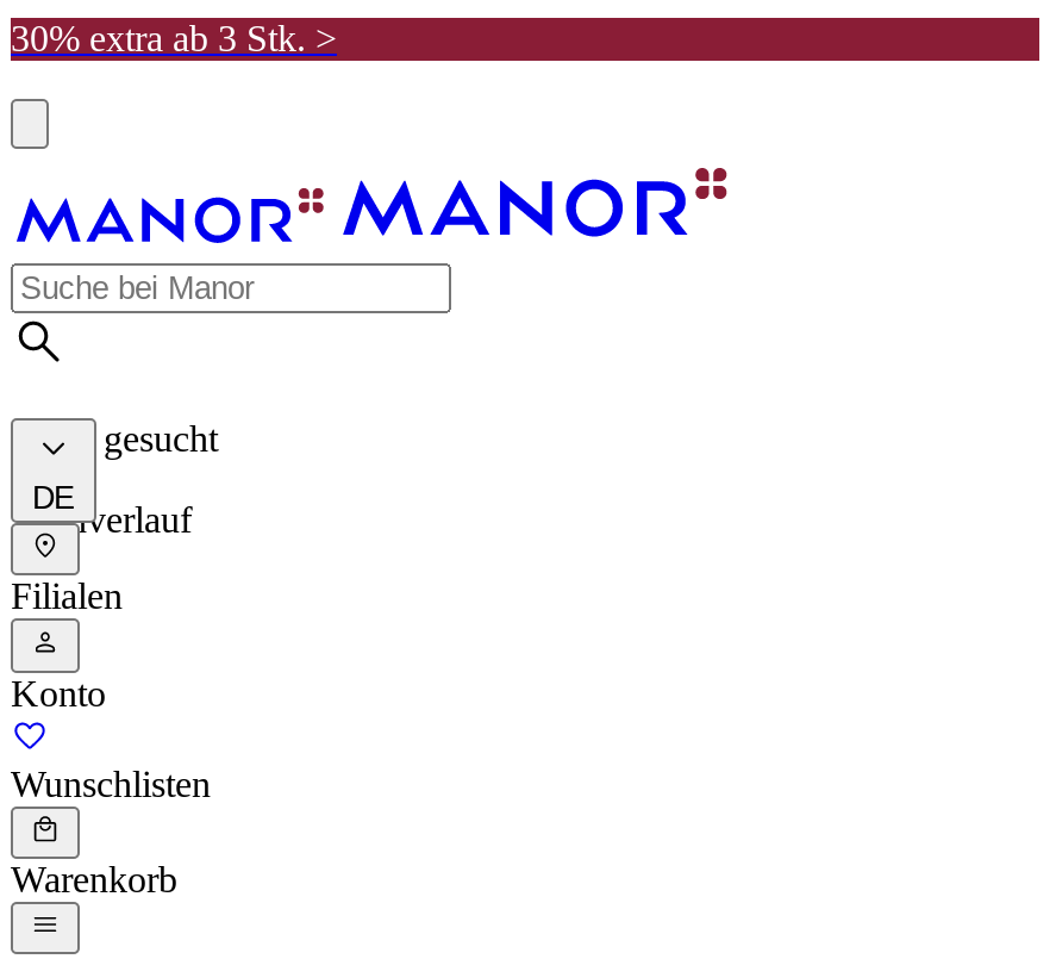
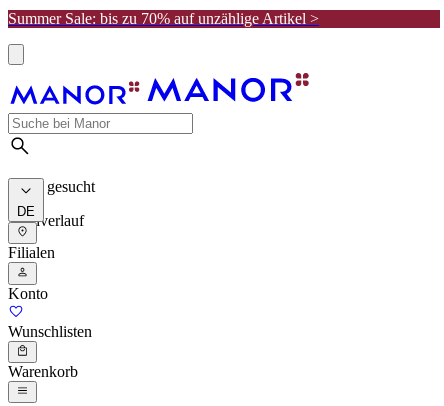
- 30% extra ab 3 Stk. >
+ Summer Sale: bis zu 70% auf unzählige Artikel >
